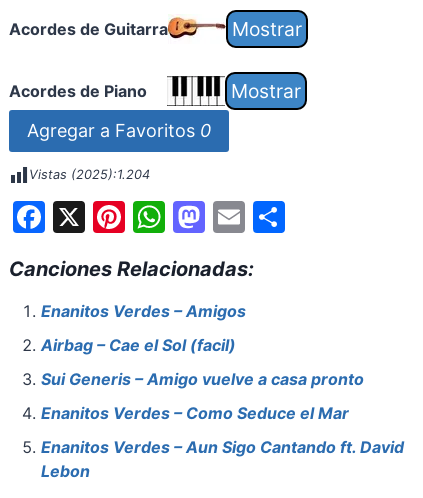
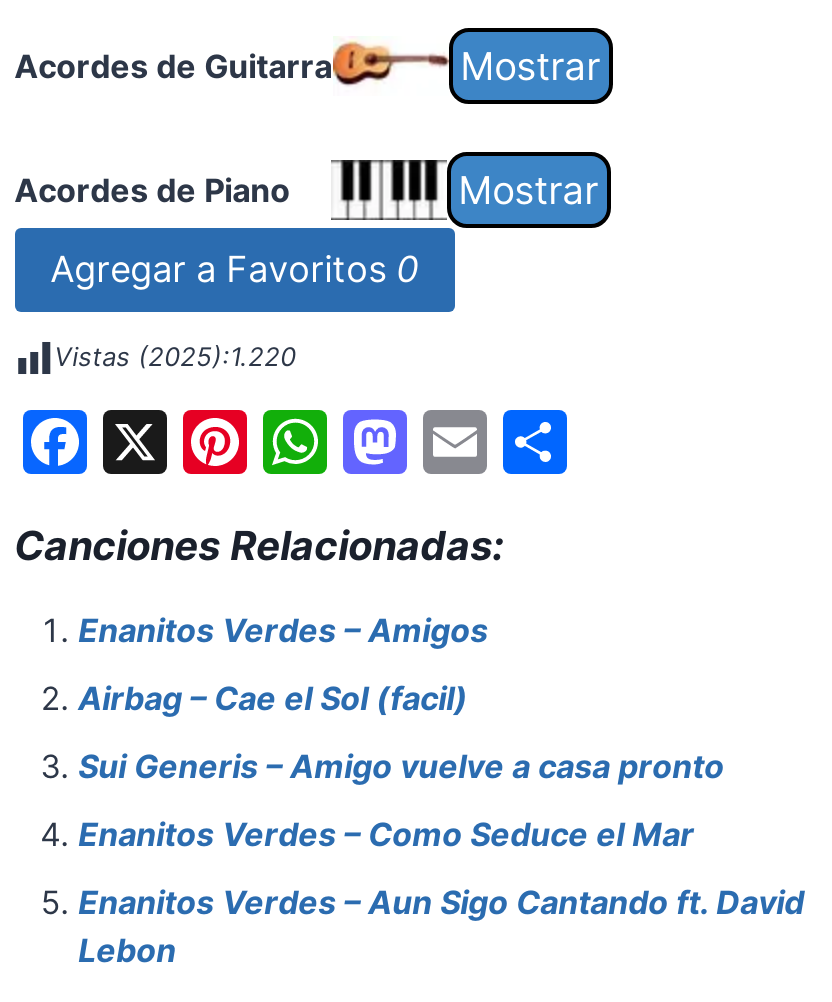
- Vistas (2025):1.204
+ Vistas (2025):1.220
